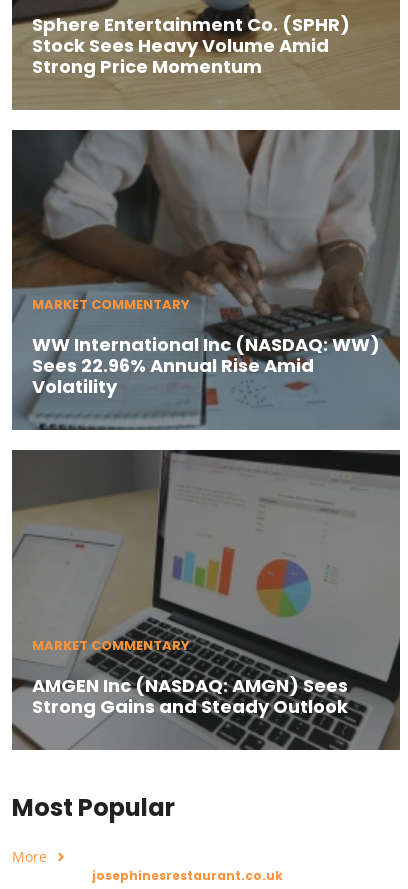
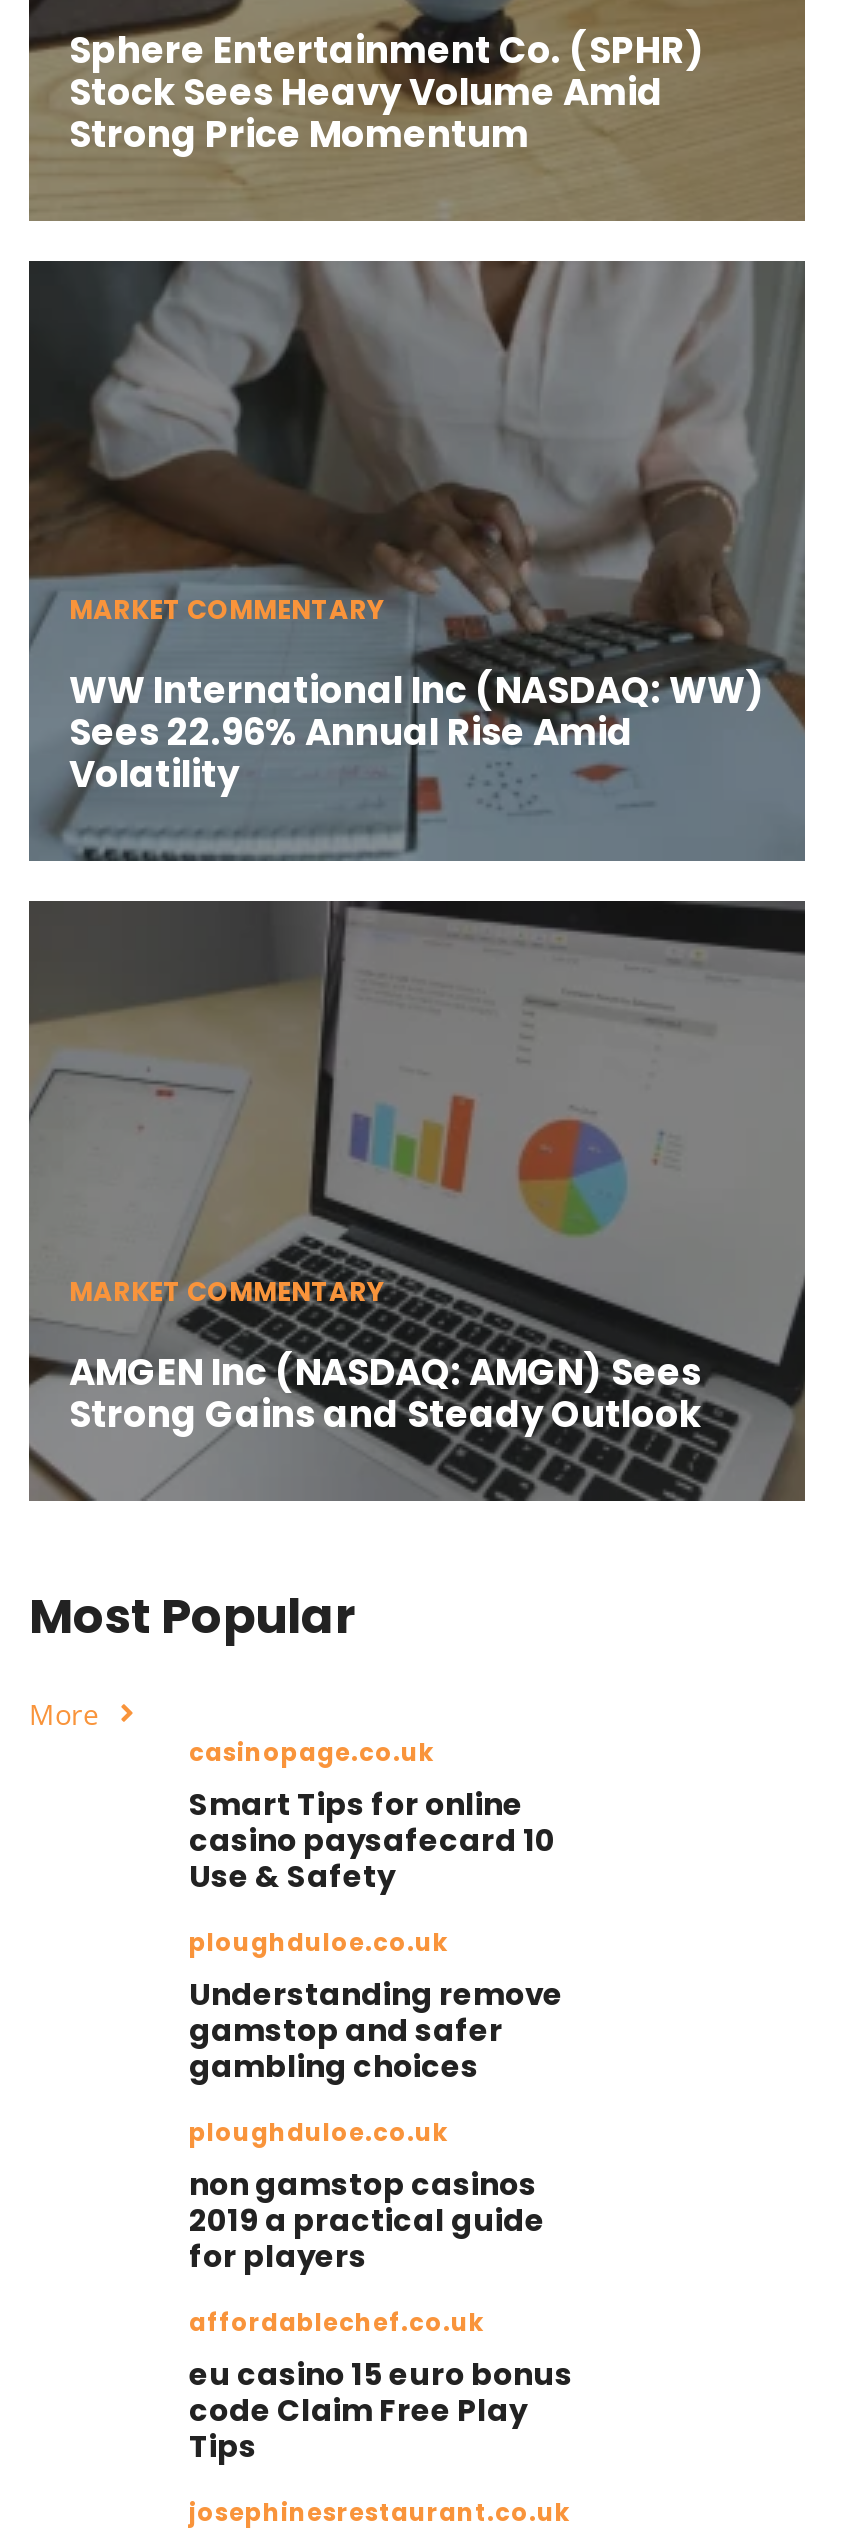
+ casinopage.co.uk
+ Smart Tips for online
+ casino paysafecard 10
+ Use & Safety
+ ploughduloe.co.uk
+ Understanding remove
+ gamstop and safer
+ gambling choices
+ ploughduloe.co.uk
+ non gamstop casinos
+ 2019 a practical guide
+ for players
+ affordablechef.co.uk
+ eu casino 15 euro bonus
+ code Claim Free Play
+ Tips
